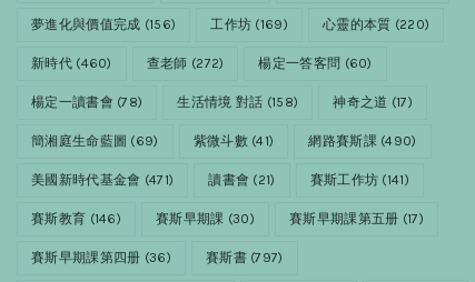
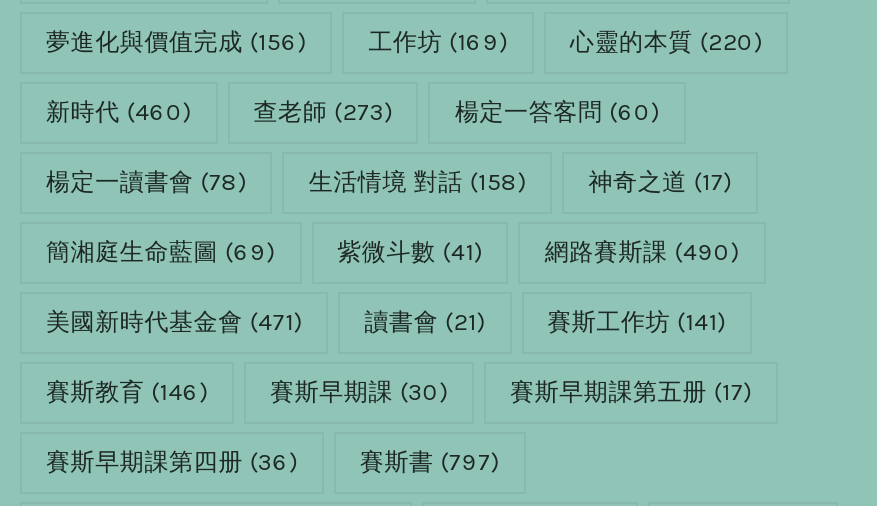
- 查老師(272)
+ 查老師(273)
